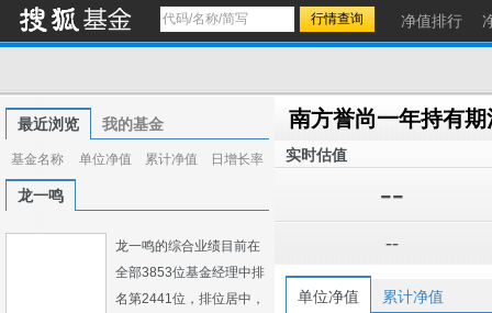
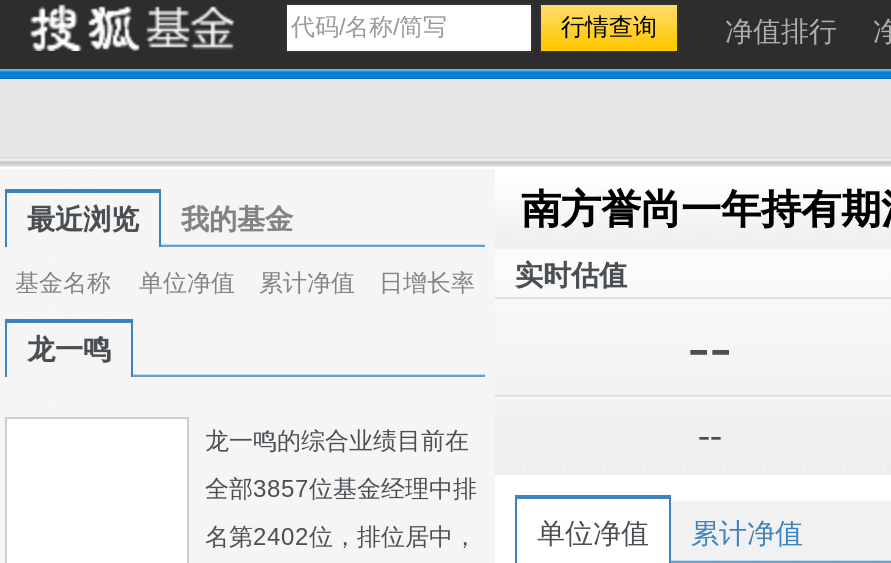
- 全部3853位基金经理中排
+ 全部3857位基金经理中排

- 名第2441位，排位居中，
+ 名第2402位，排位居中，
